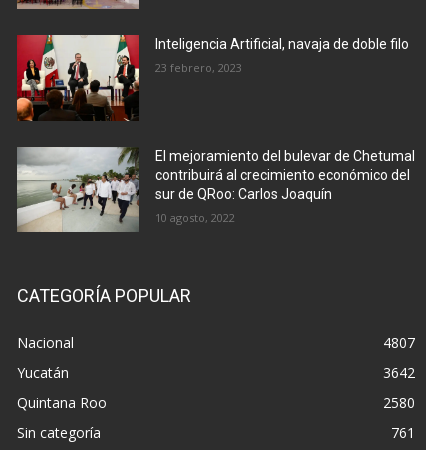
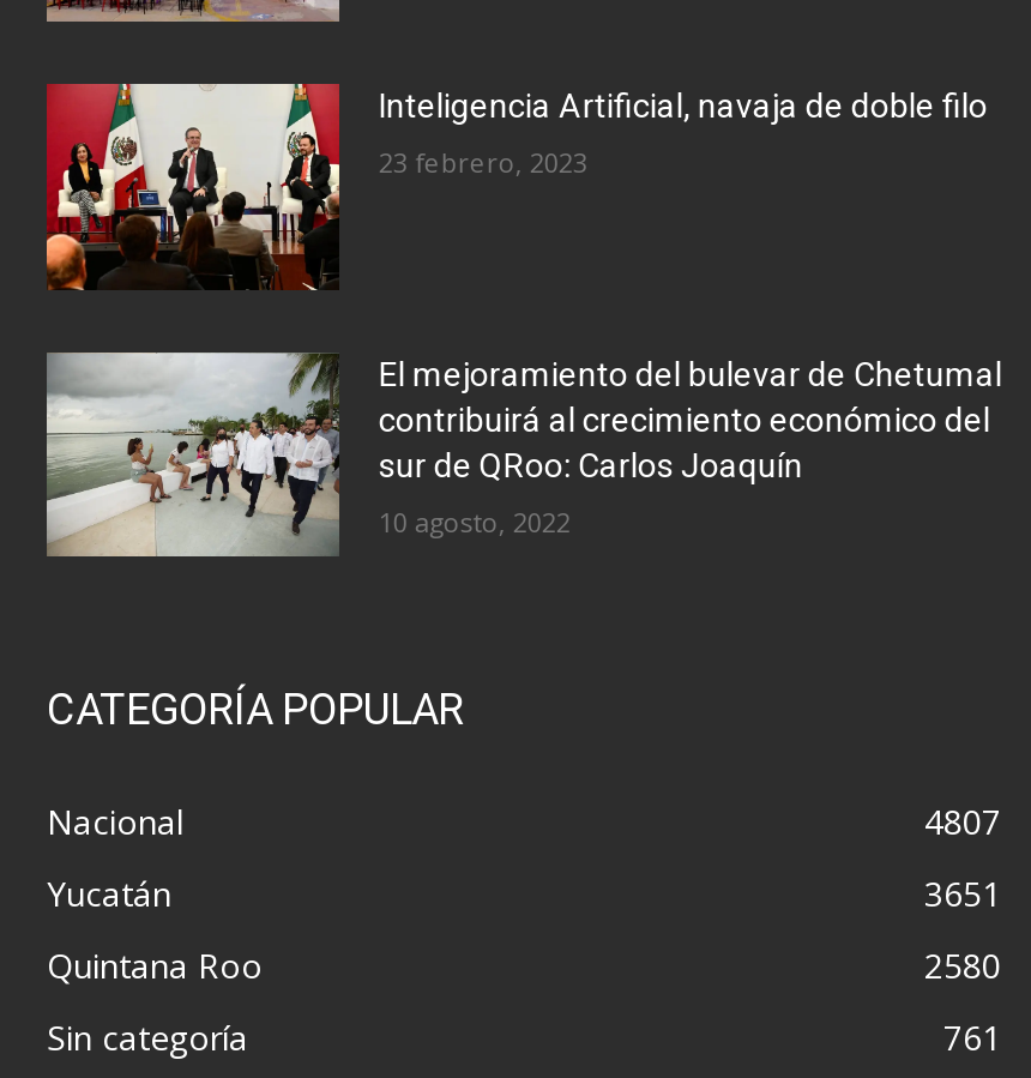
- 3642
+ 3651
